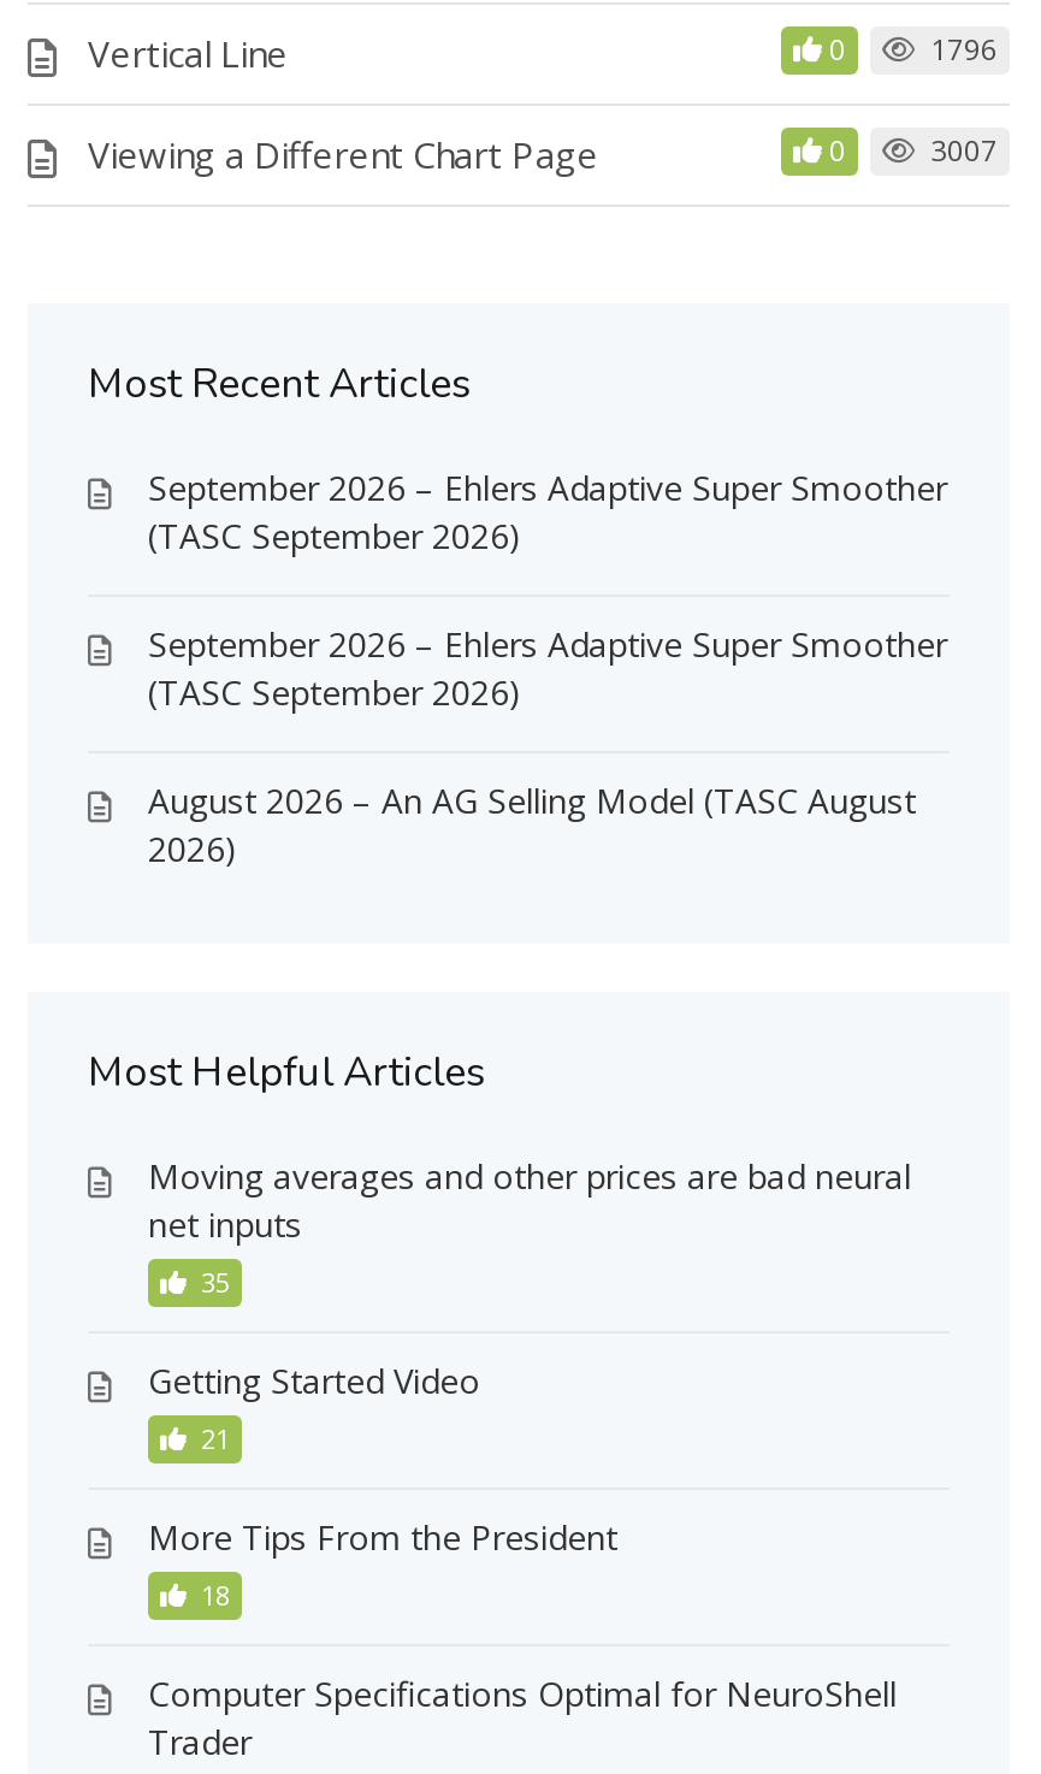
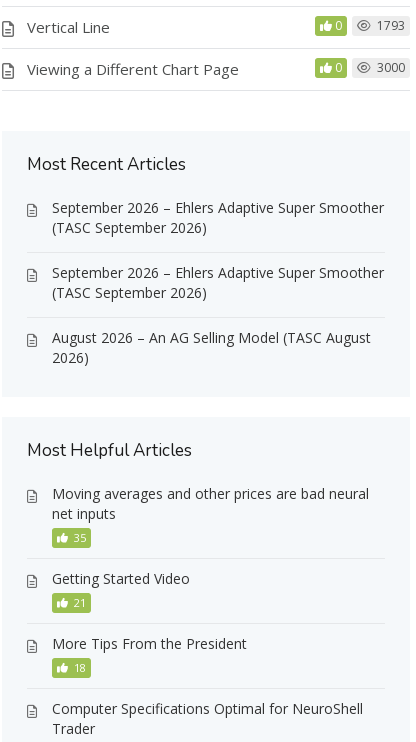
- 0 1796
+ 0 1793

- 0 3007
+ 0 3000
